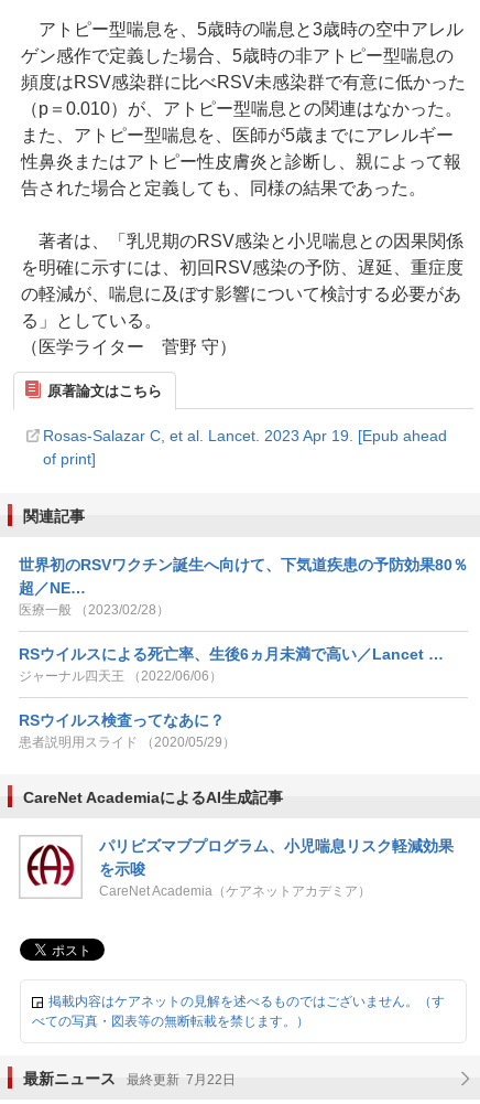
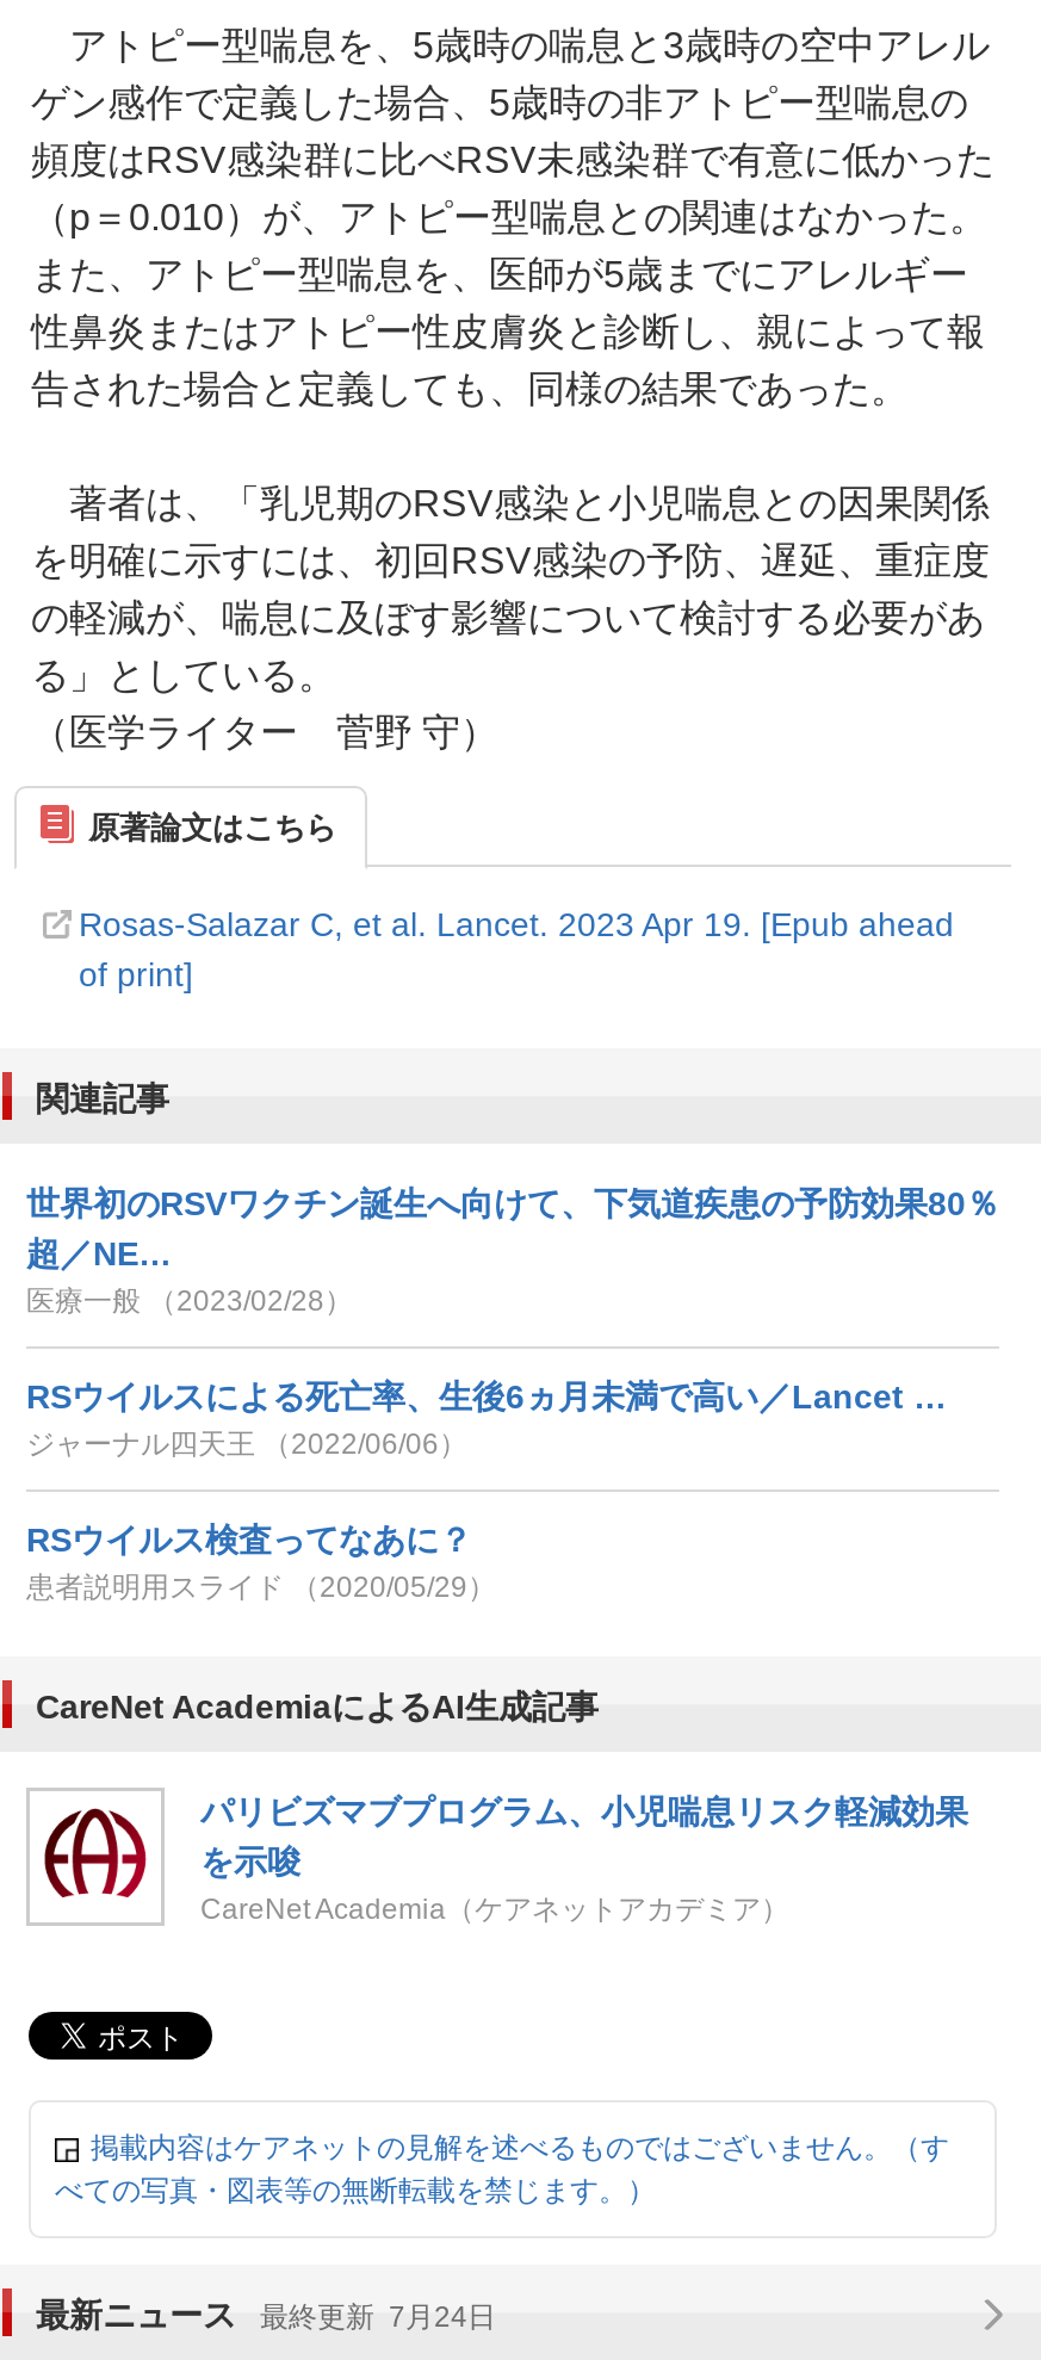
- 最終更新 7月22日
+ 最終更新 7月24日
